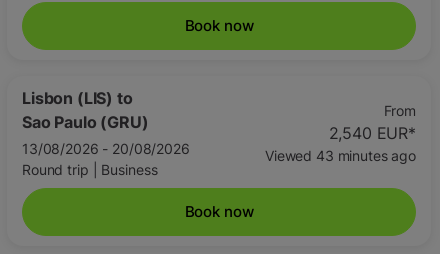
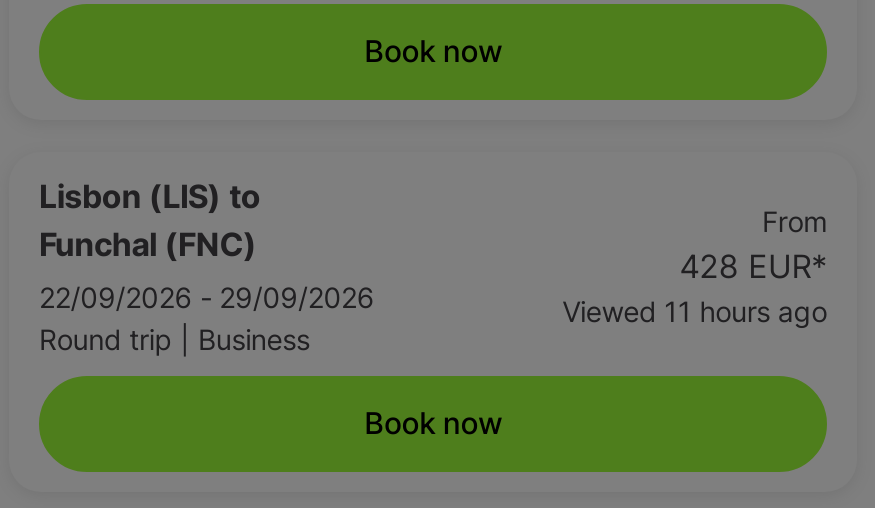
- Sao Paulo (GRU)
- 13/08/2026 - 20/08/2026
+ Funchal (FNC)
+ 22/09/2026 - 29/09/2026

- 2,540 EUR*
+ 428 EUR*

- Viewed 43 minutes ago
+ Viewed 11 hours ago
